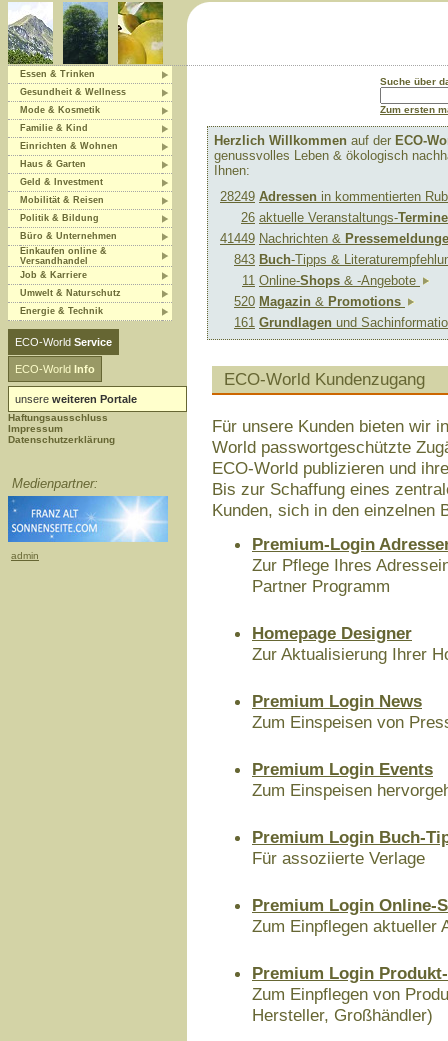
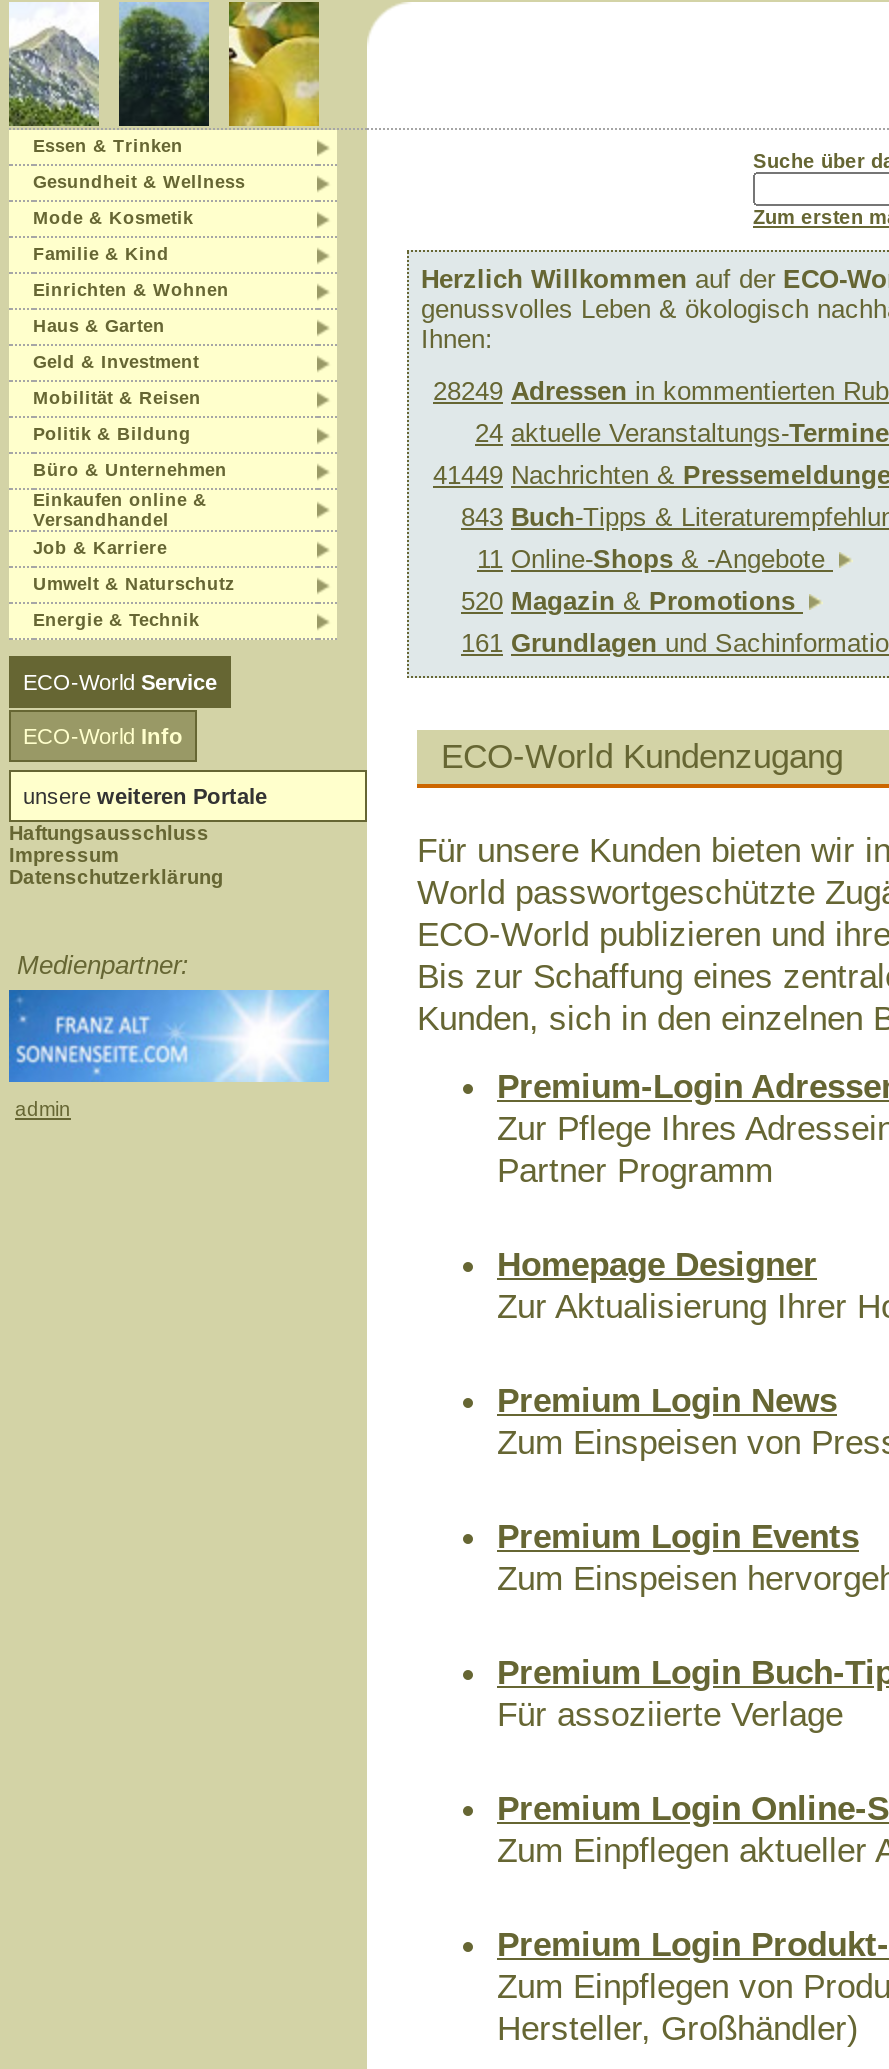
- 26 aktuelle Veranstaltungs-Termine
+ 24 aktuelle Veranstaltungs-Termine
